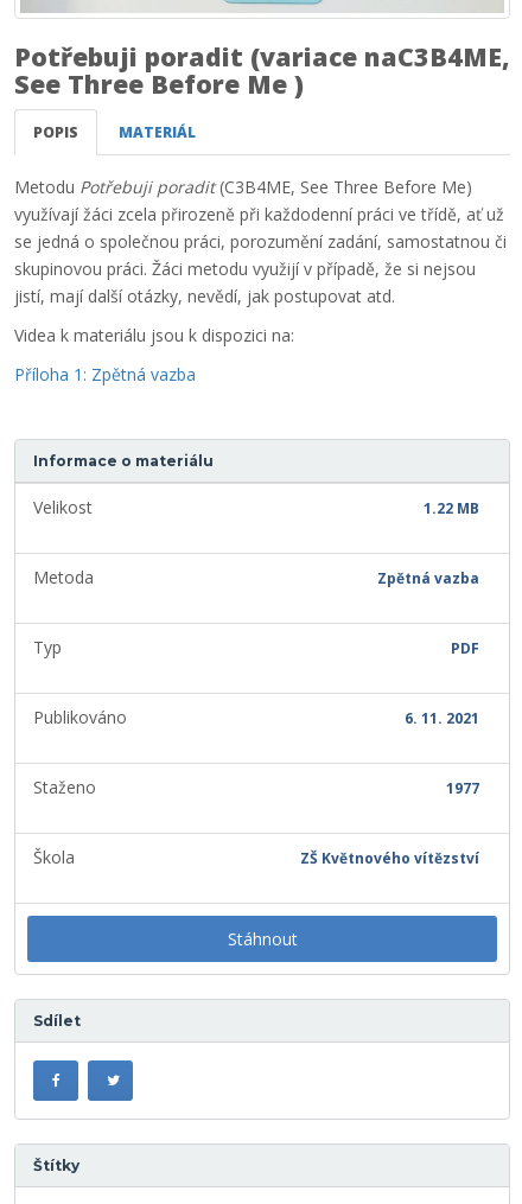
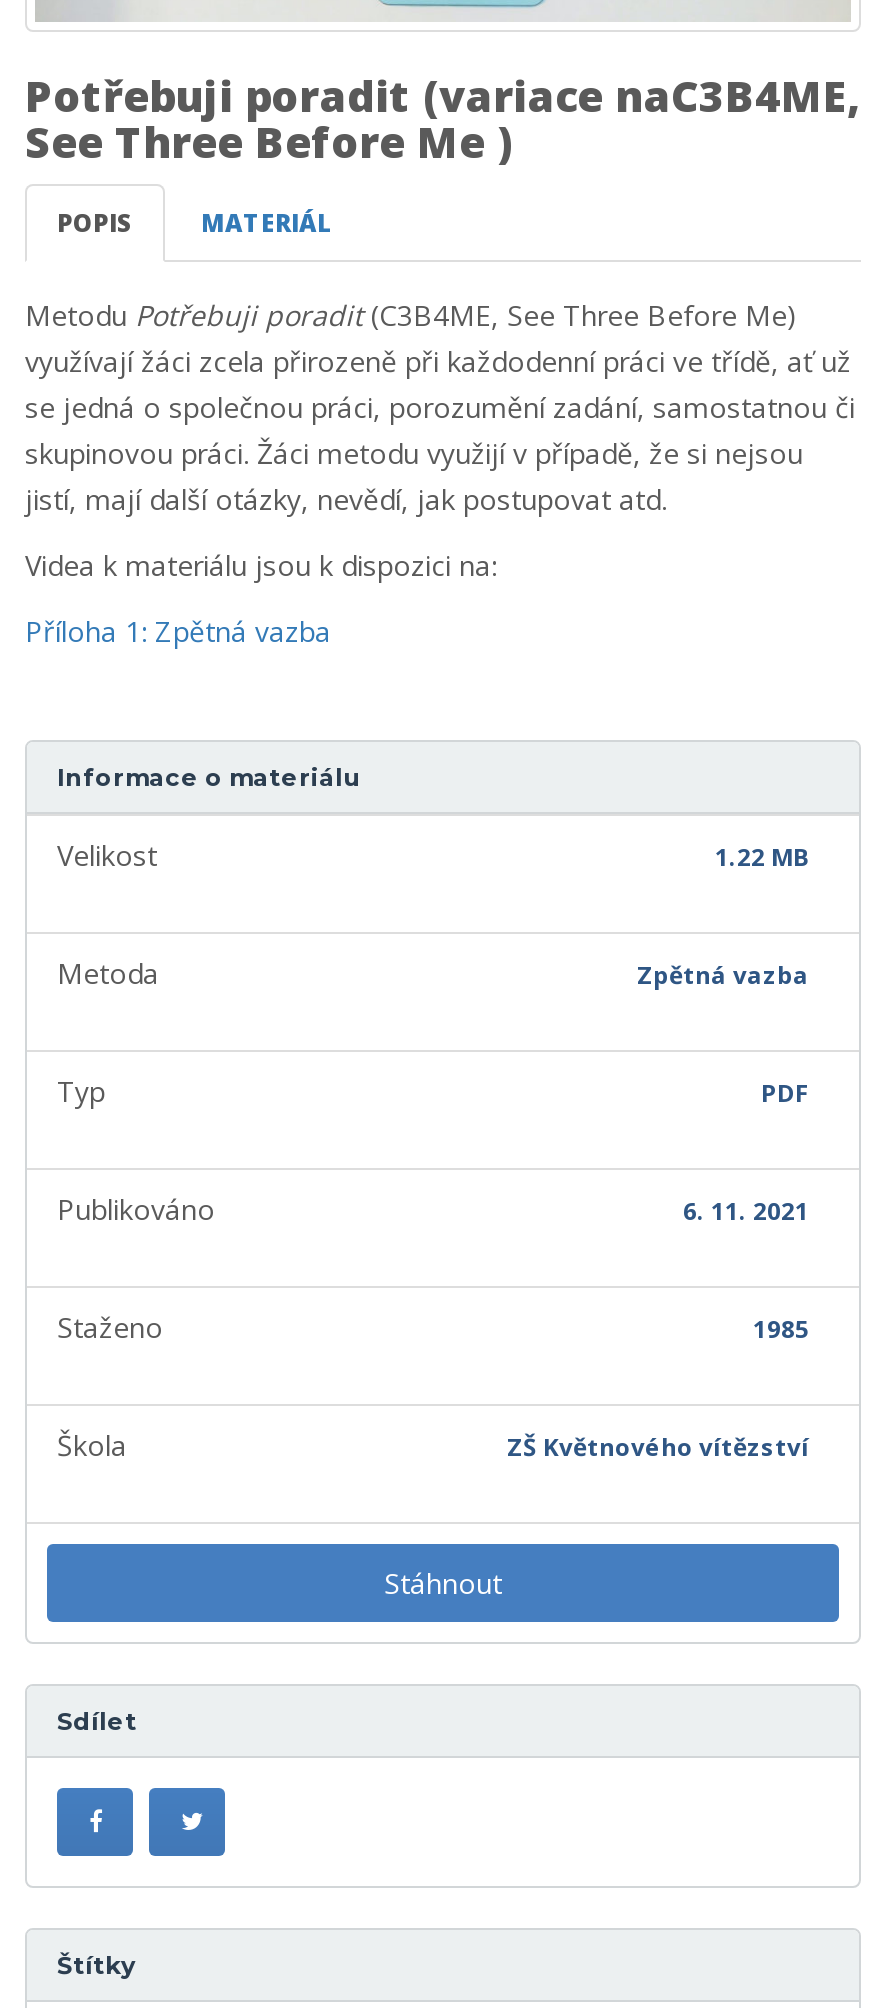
- 1977
+ 1985
